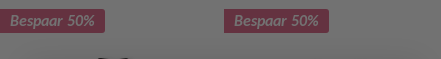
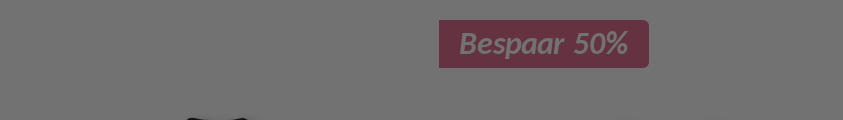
- Bespaar 50%
